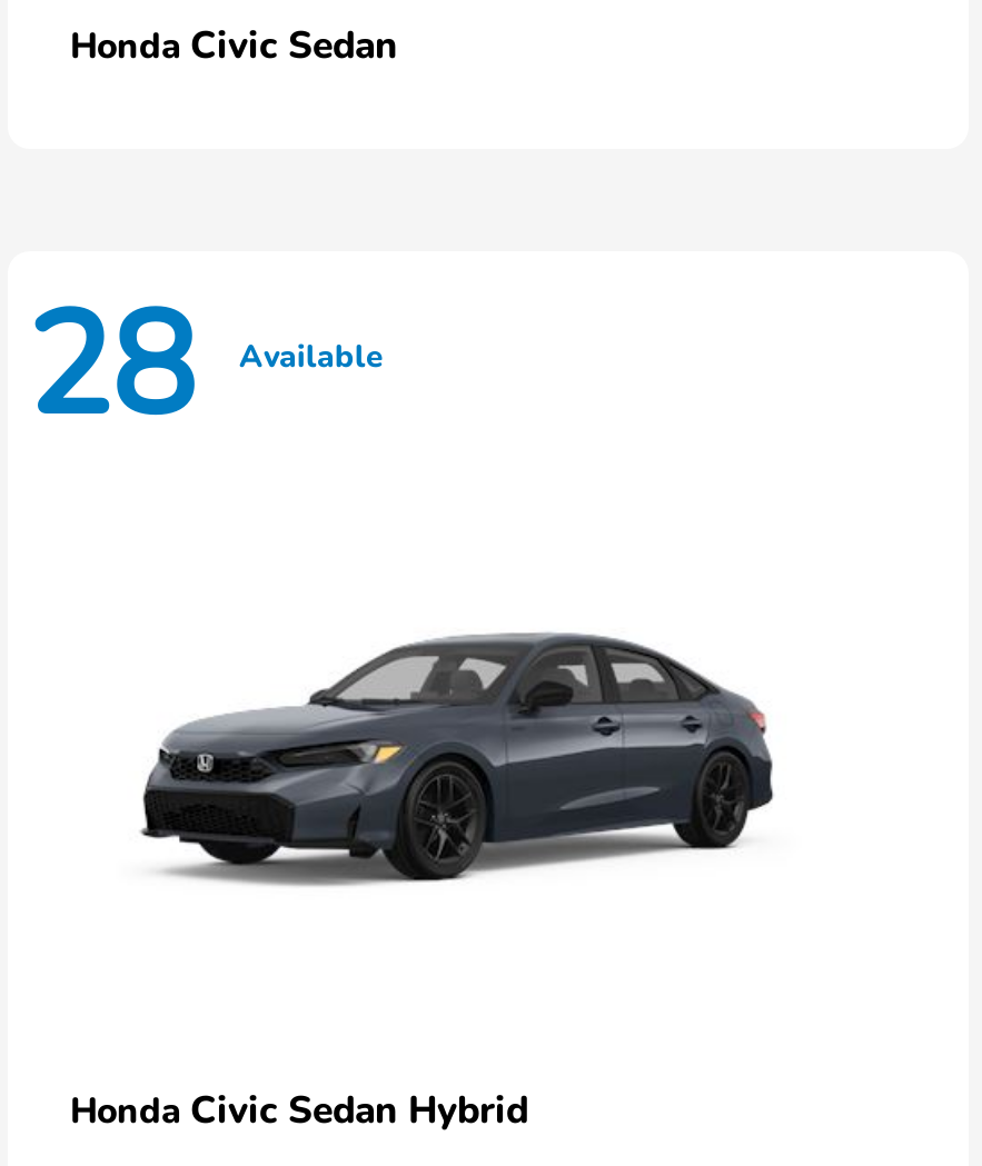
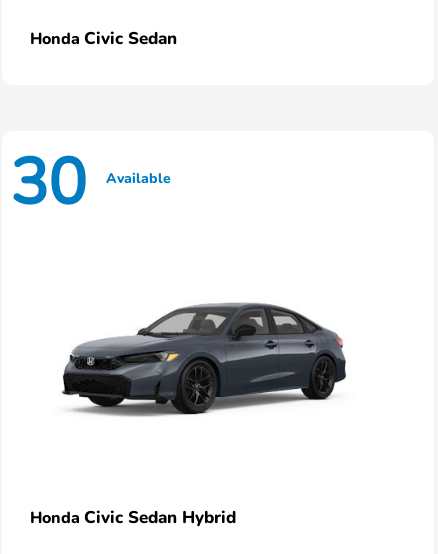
- 28 Available
+ 30 Available
